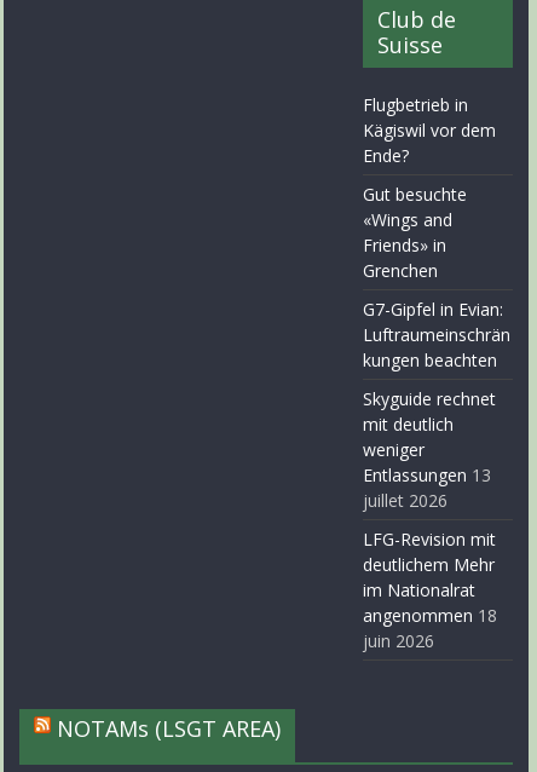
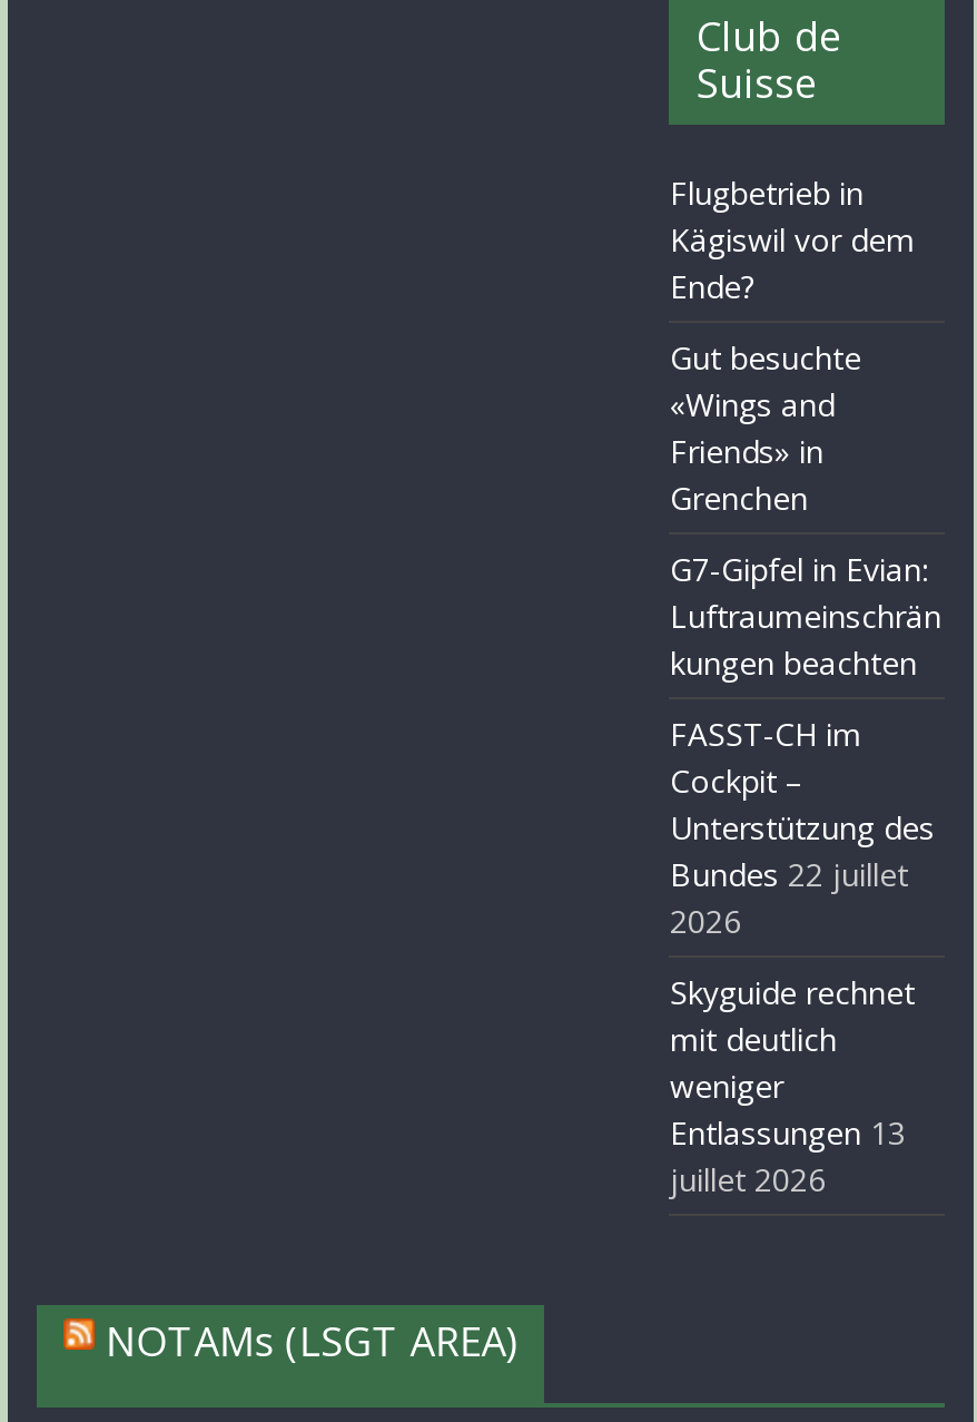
+ FASST-CH im
+ Cockpit –
+ Unterstützung des
+ Bundes 22 juillet
+ 2026

moved down: Skyguide rechnet | mit deutlich | weniger | Entlassungen 13 | juillet 2026

- LFG-Revision mit
- deutlichem Mehr
- im Nationalrat
- angenommen 18
- juin 2026
